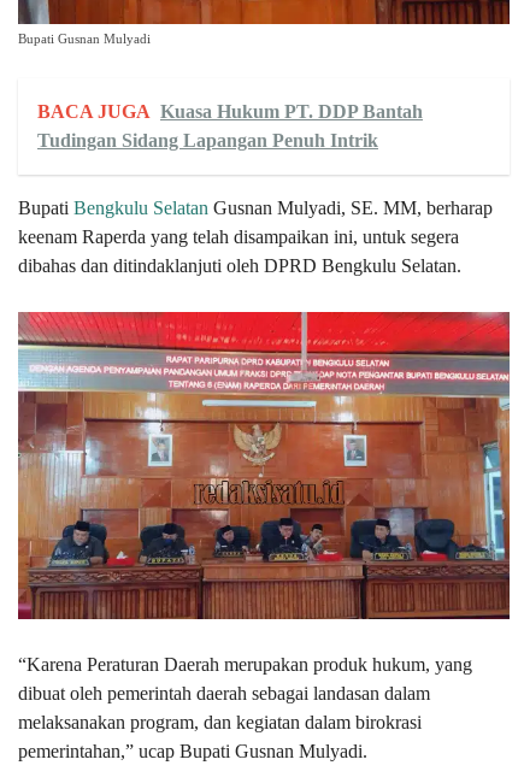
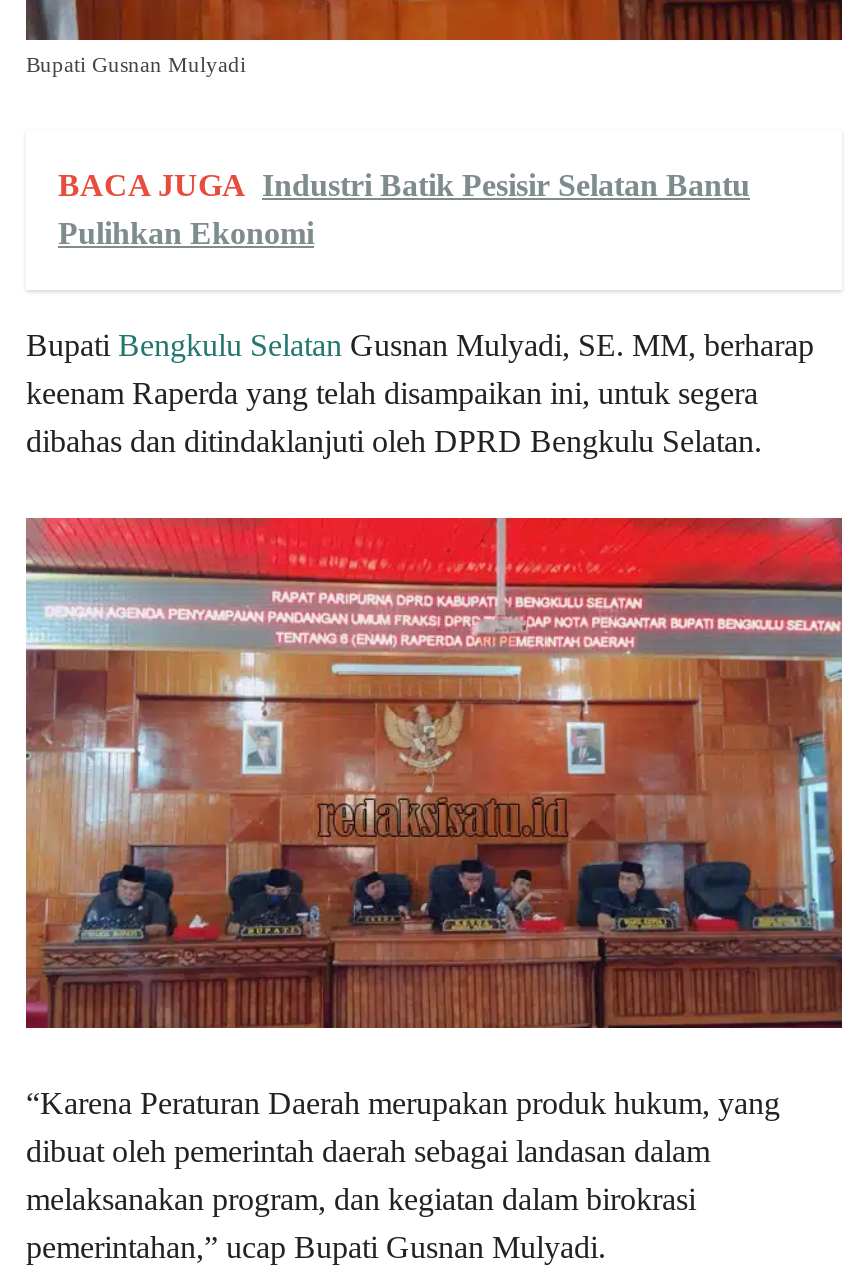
- BACA JUGA Kuasa Hukum PT. DDP Bantah
- Tudingan Sidang Lapangan Penuh Intrik
+ BACA JUGA Industri Batik Pesisir Selatan Bantu
+ Pulihkan Ekonomi
